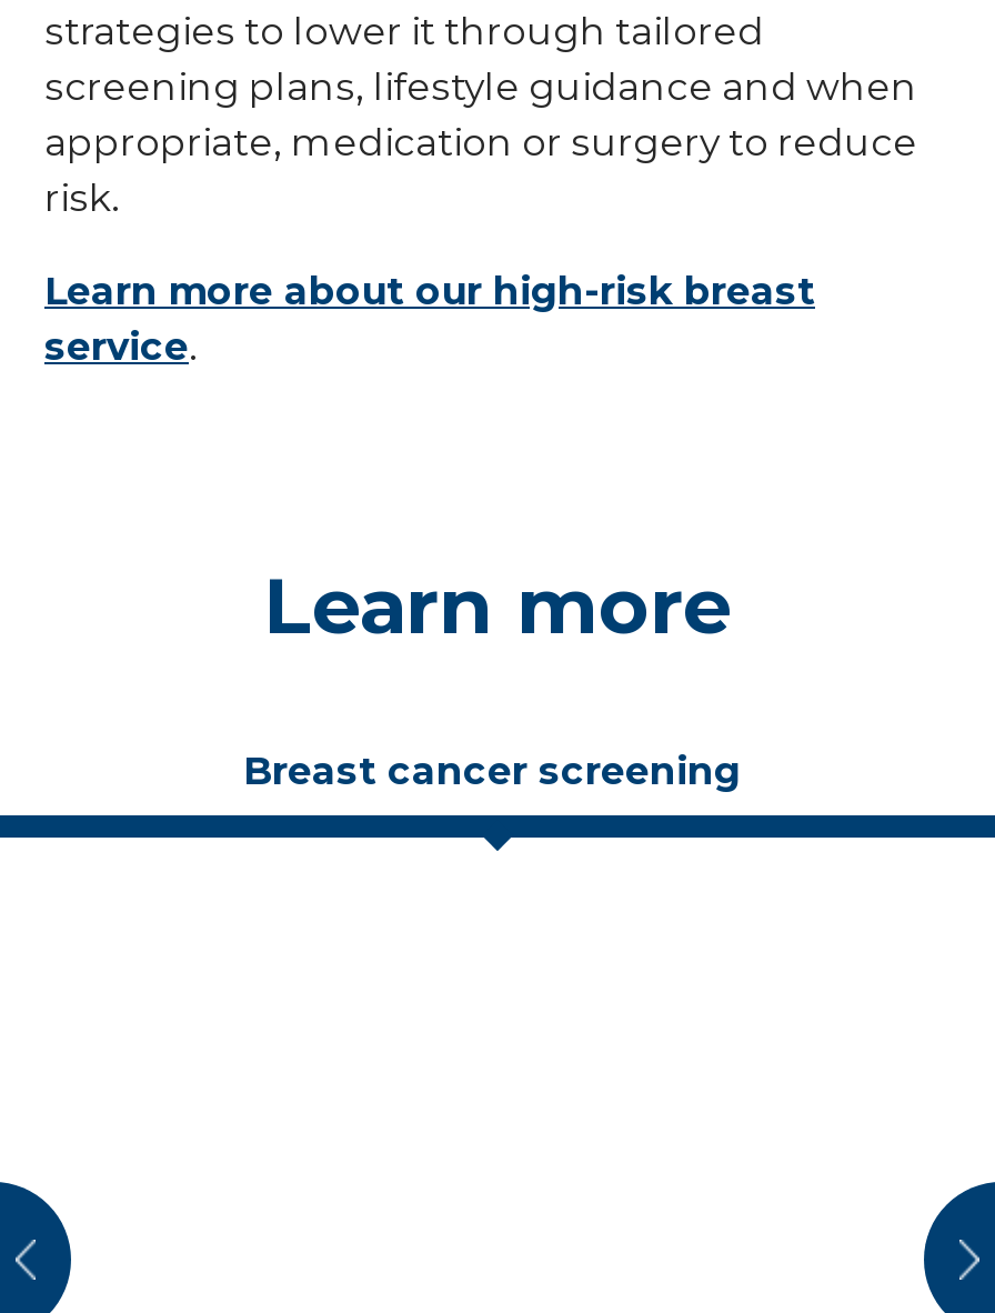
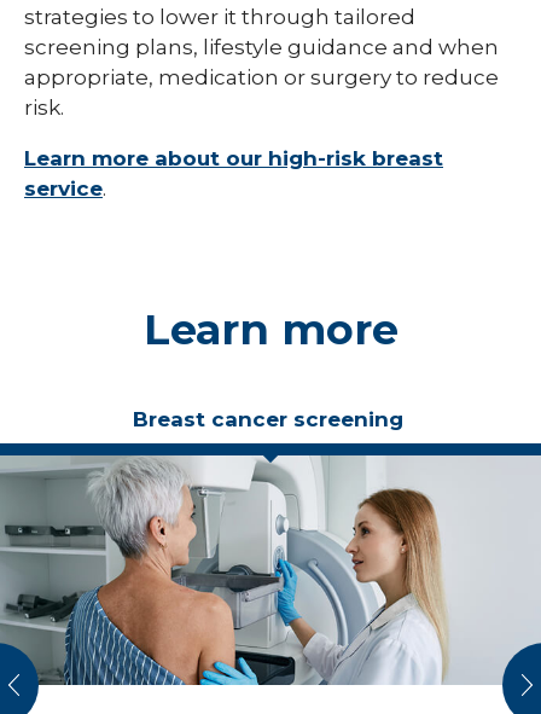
+ [image]
